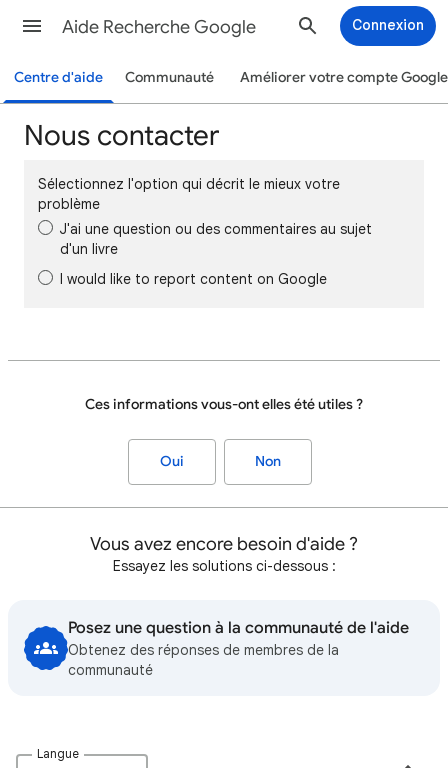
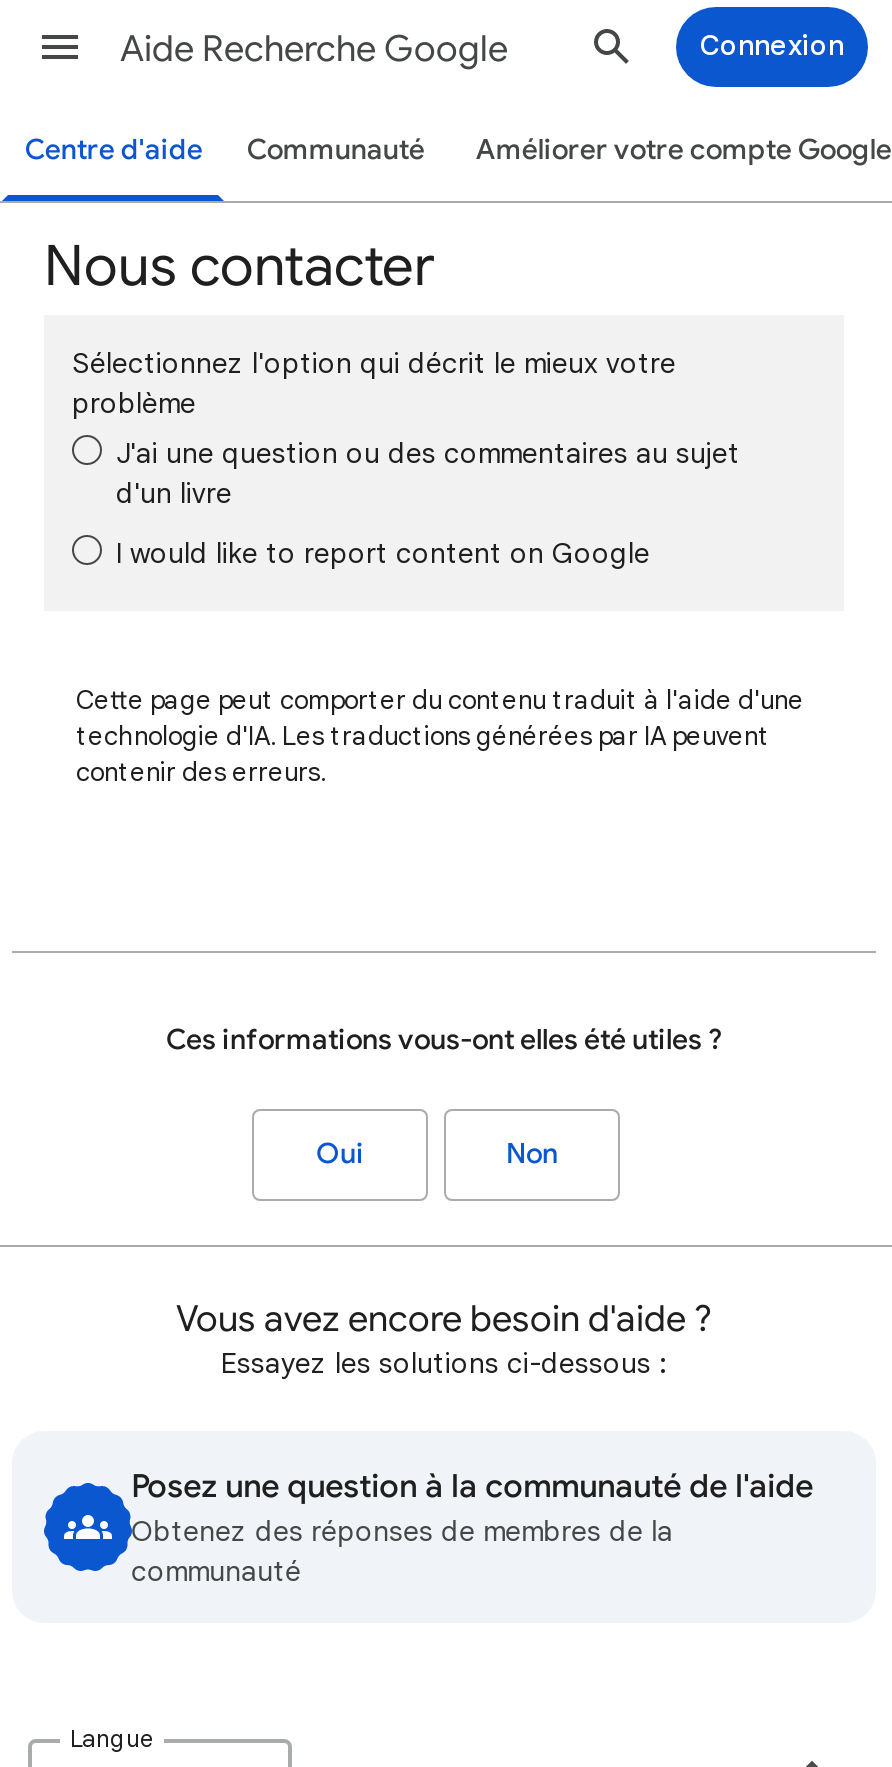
+ Cette page peut comporter du contenu traduit à l'aide d'une
+ technologie d'IA. Les traductions générées par IA peuvent
+ contenir des erreurs.
